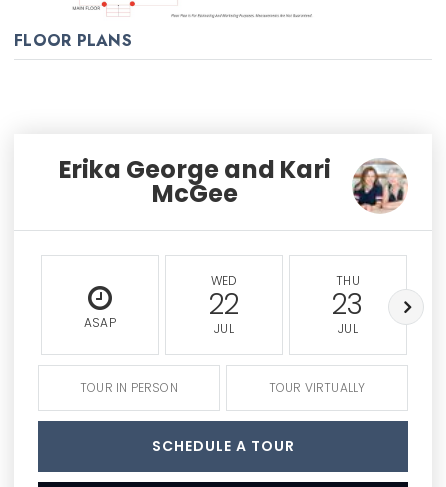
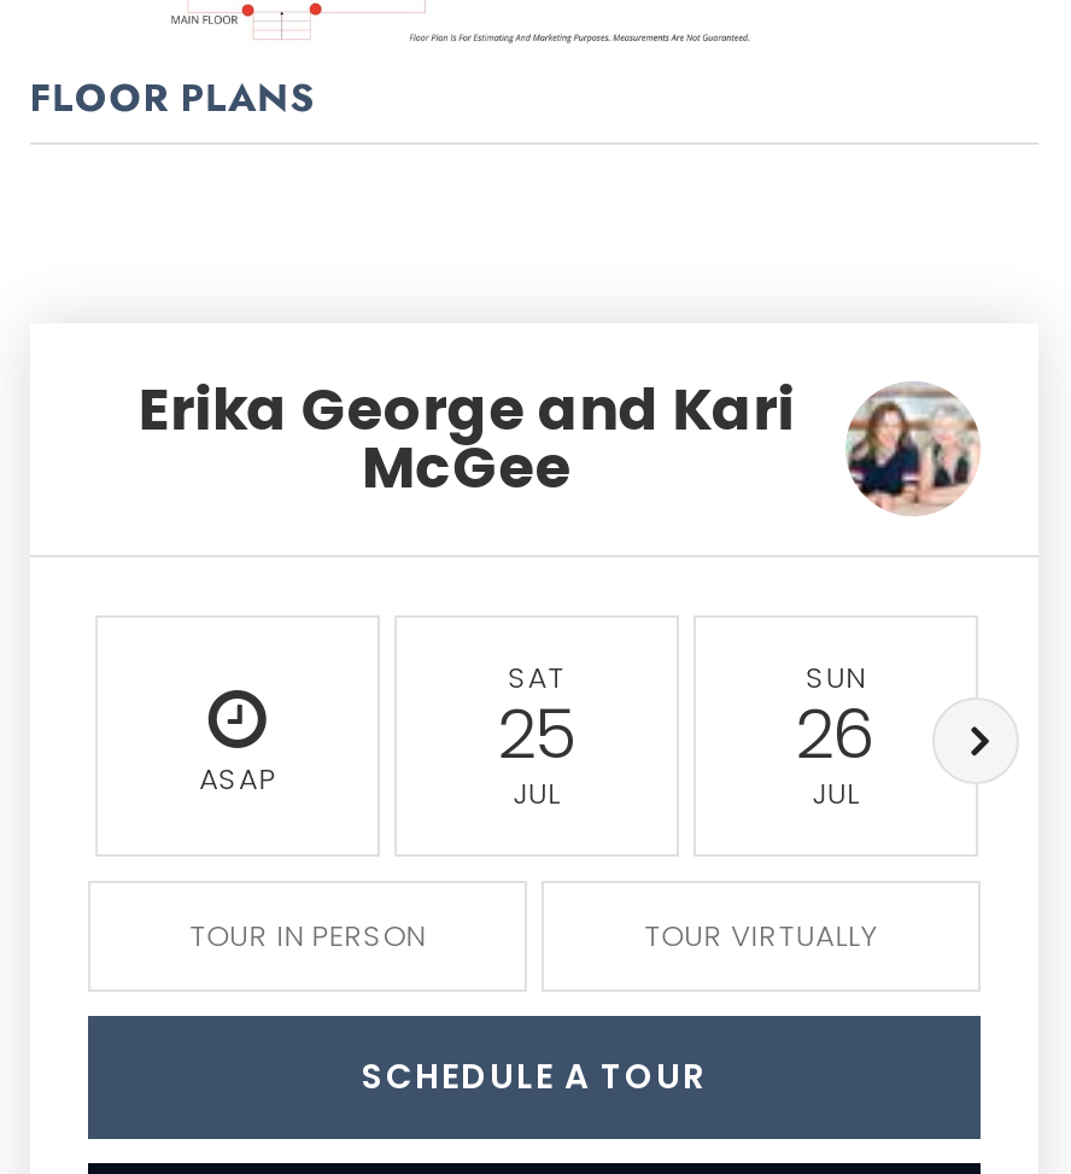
- WED
- 22
+ SAT
+ 25

- THU
- 23
+ SUN
+ 26
